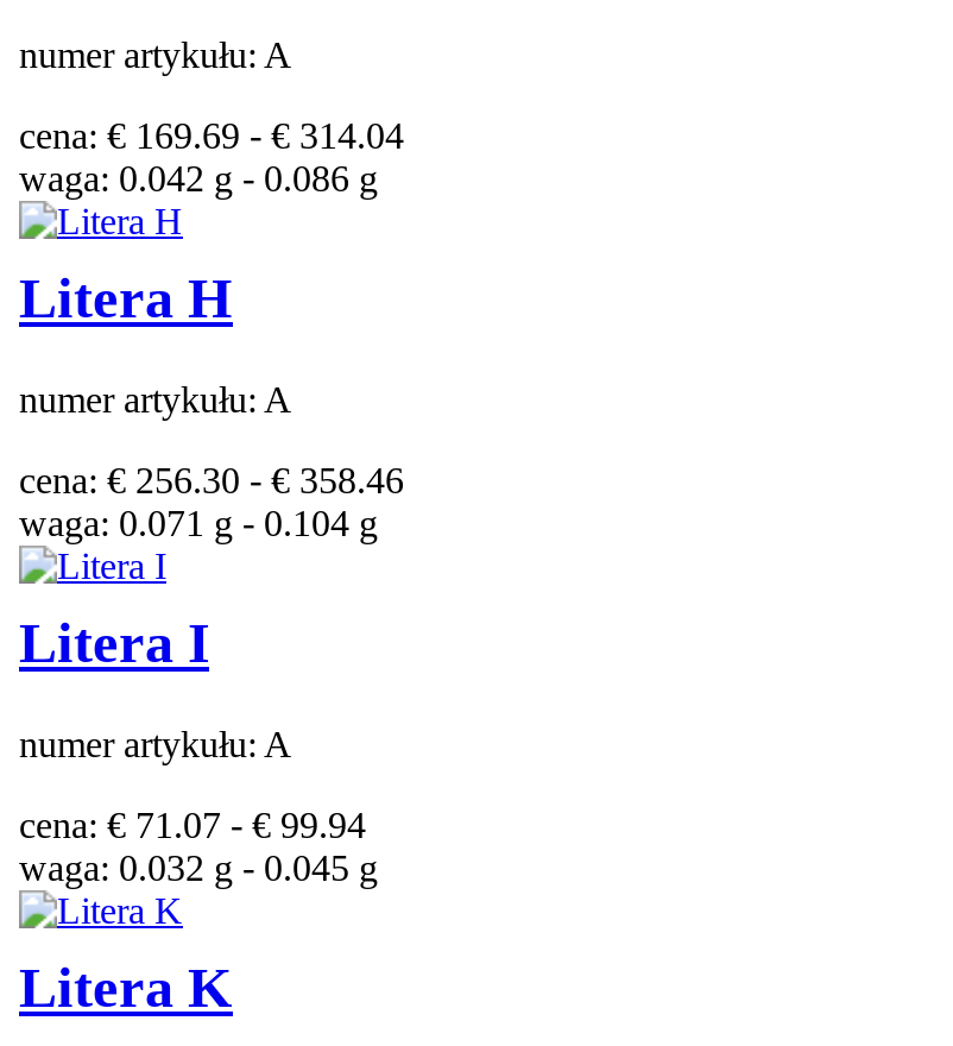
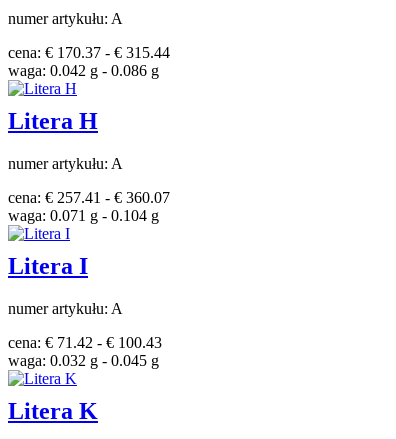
- cena: € 169.69 - € 314.04
+ cena: € 170.37 - € 315.44

- cena: € 256.30 - € 358.46
+ cena: € 257.41 - € 360.07

- cena: € 71.07 - € 99.94
+ cena: € 71.42 - € 100.43
